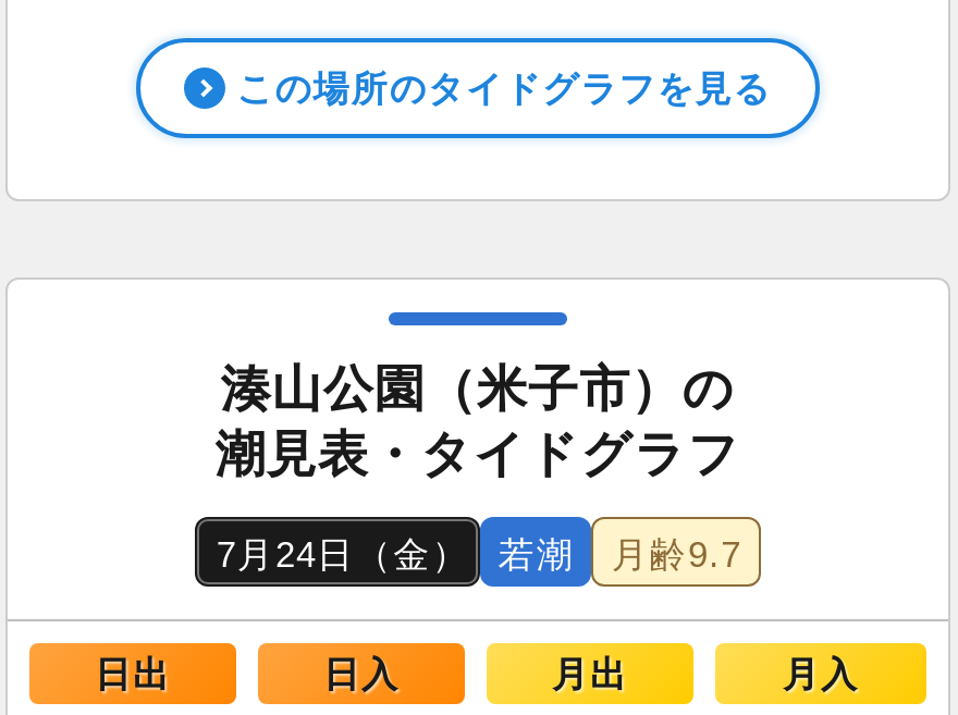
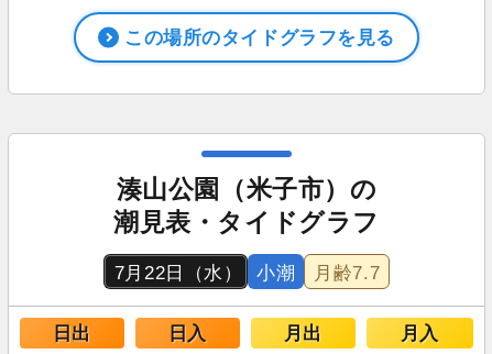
- 7月24日（金）
+ 7月22日（水）

- 若潮
+ 小潮

- 月齢9.7
+ 月齢7.7
